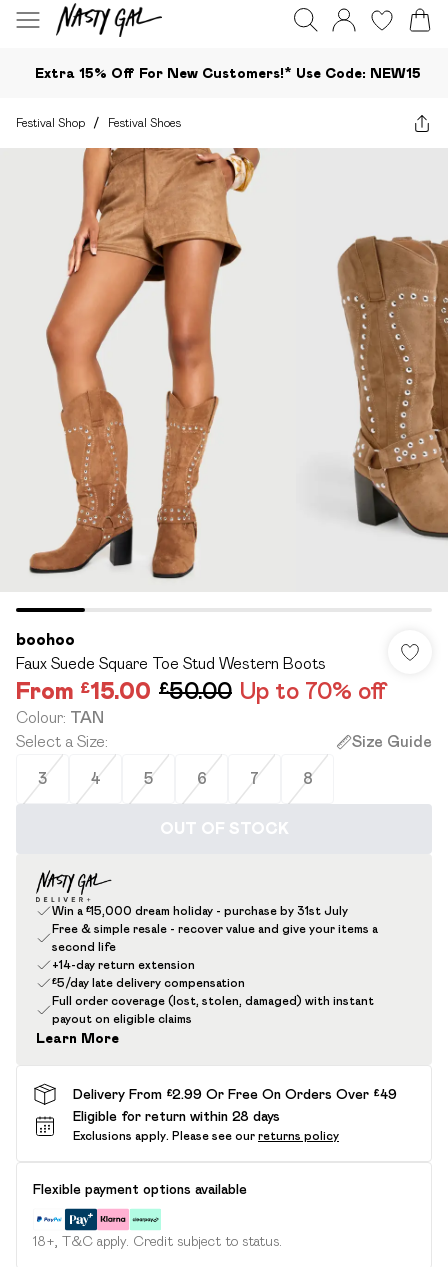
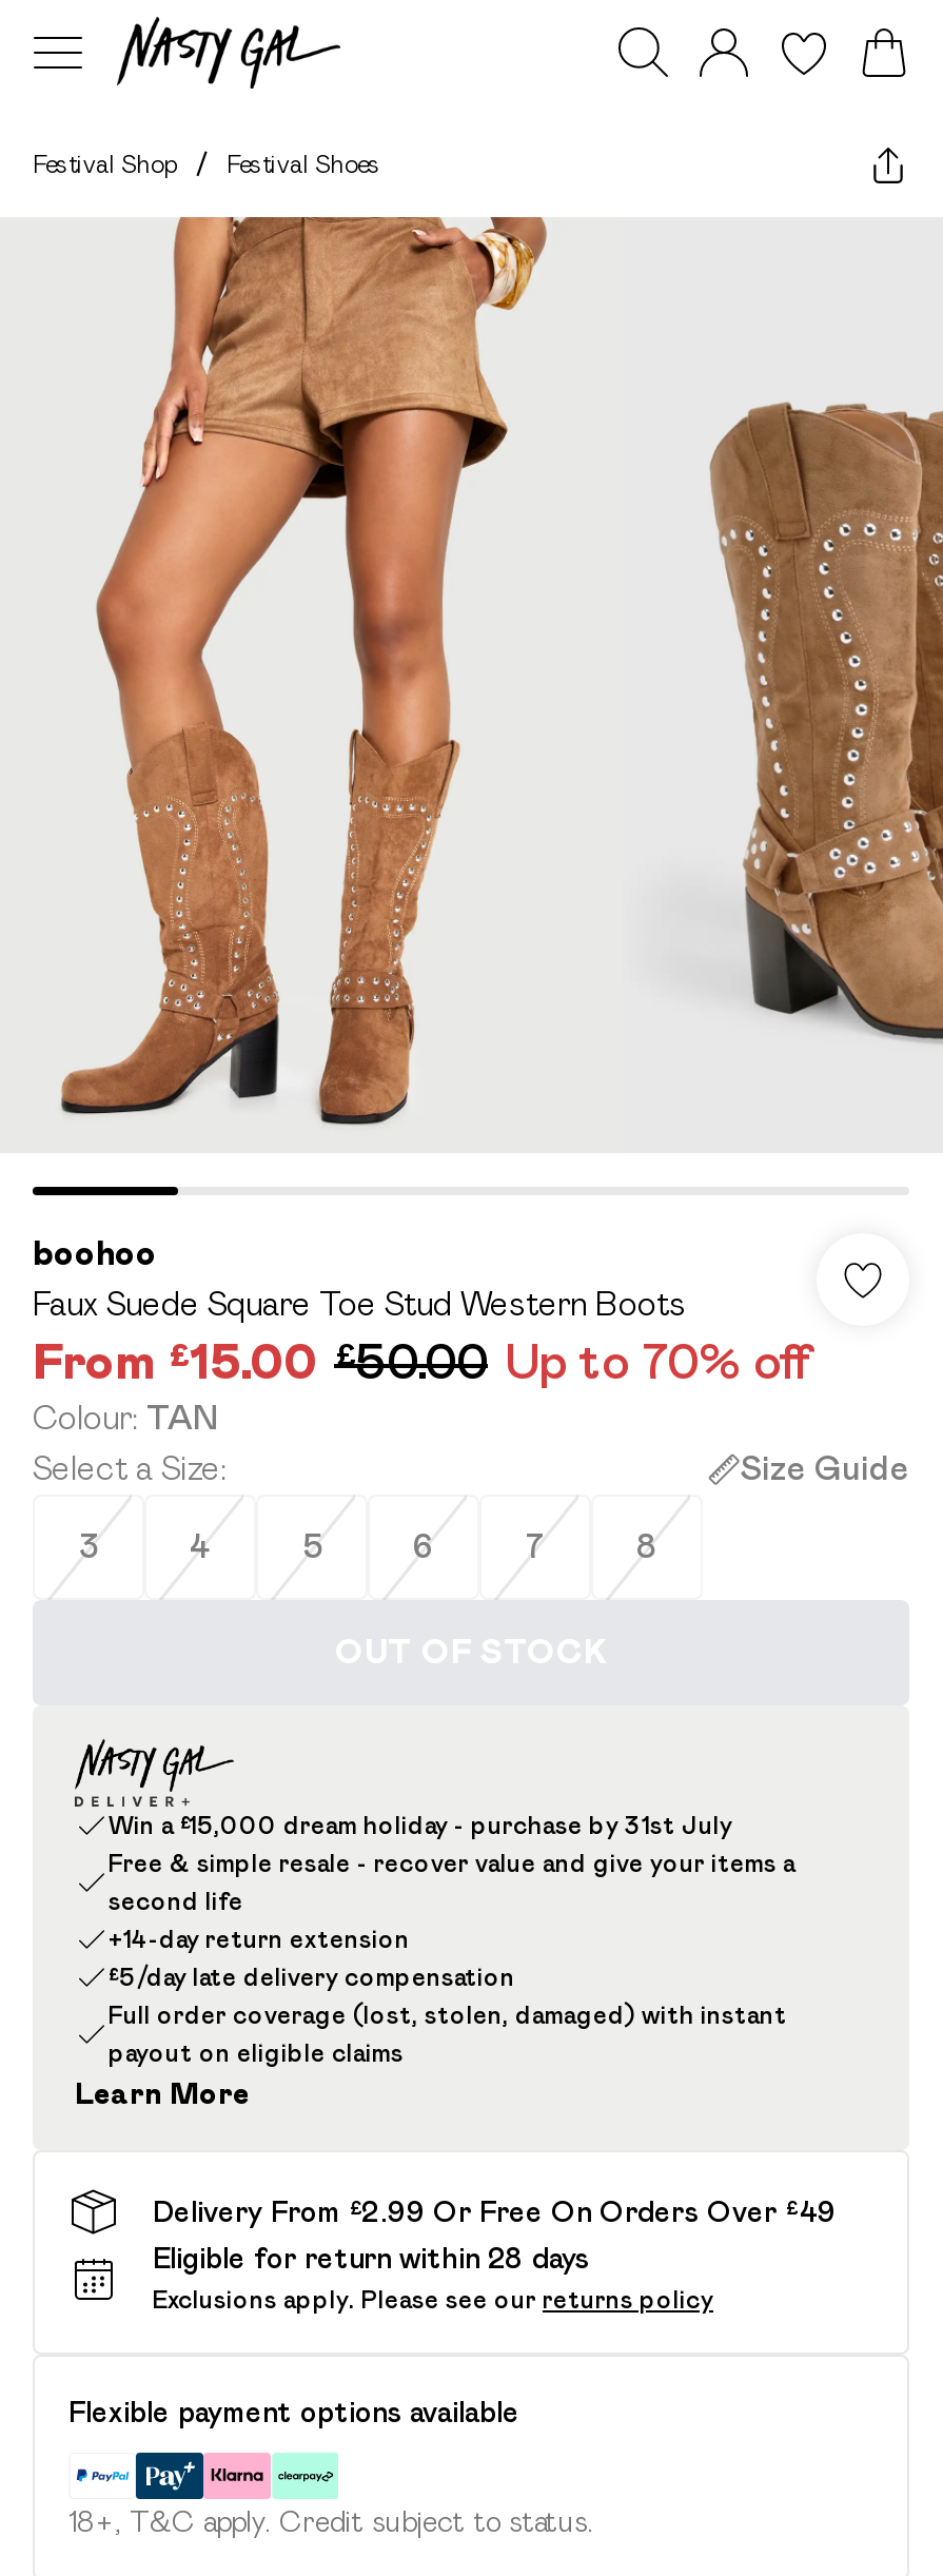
- Extra 15% Off For New Customers!* Use Code: NEW15
